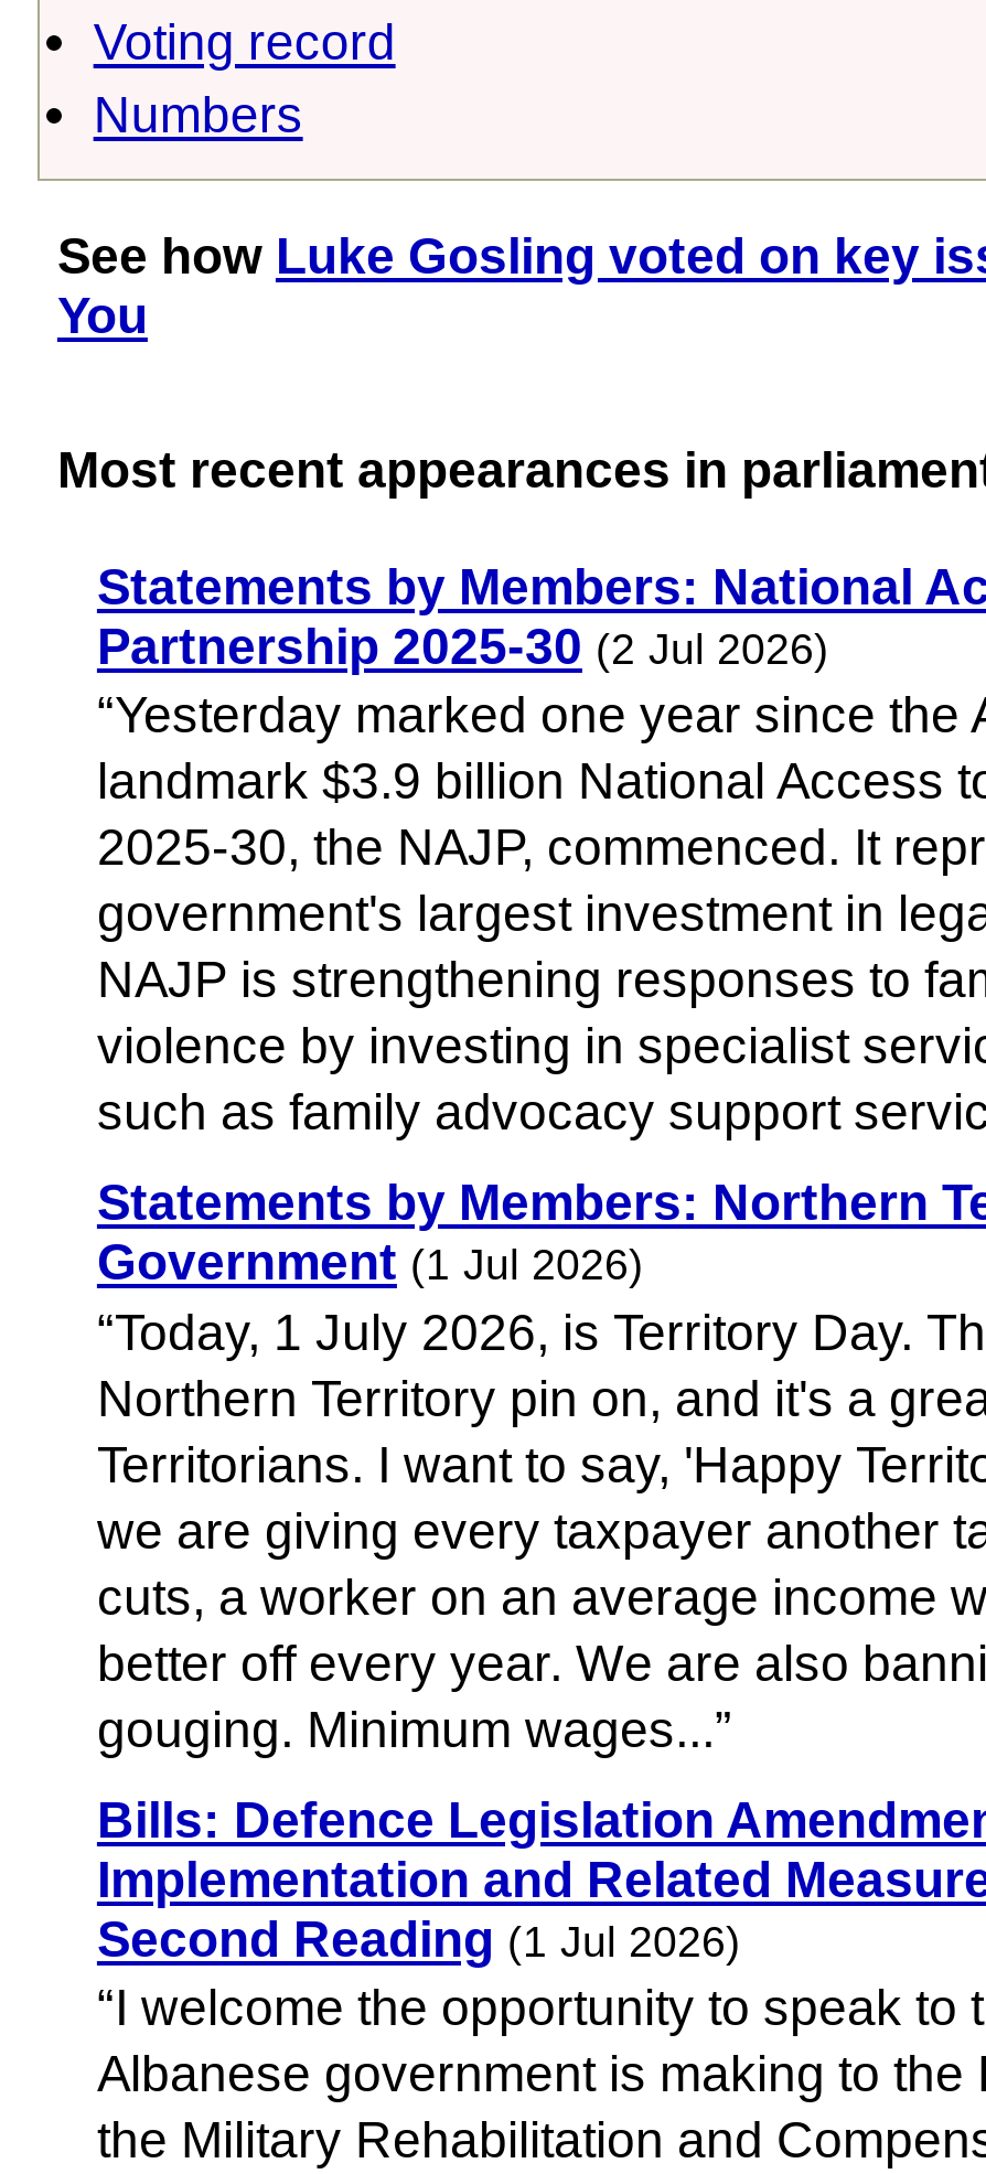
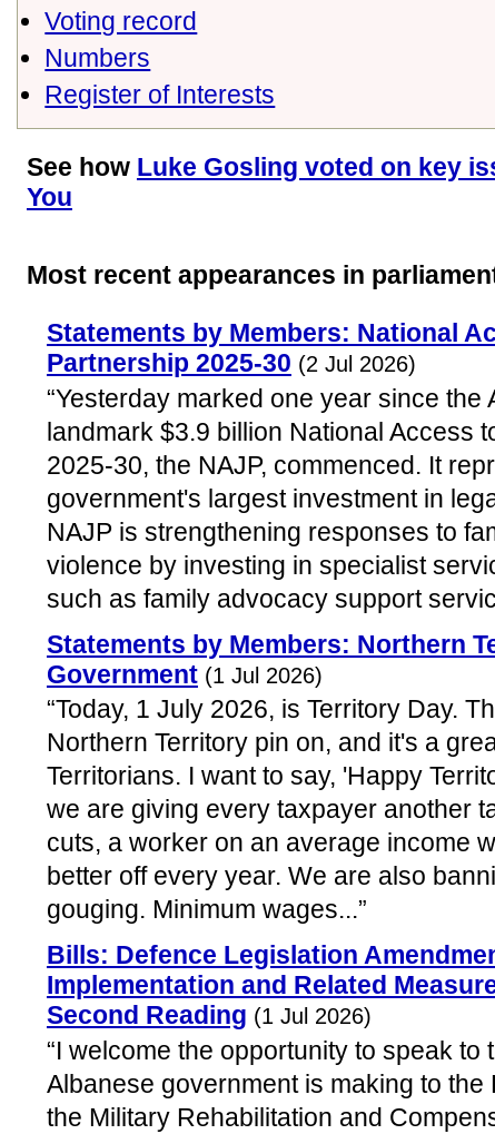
+ Register of Interests
